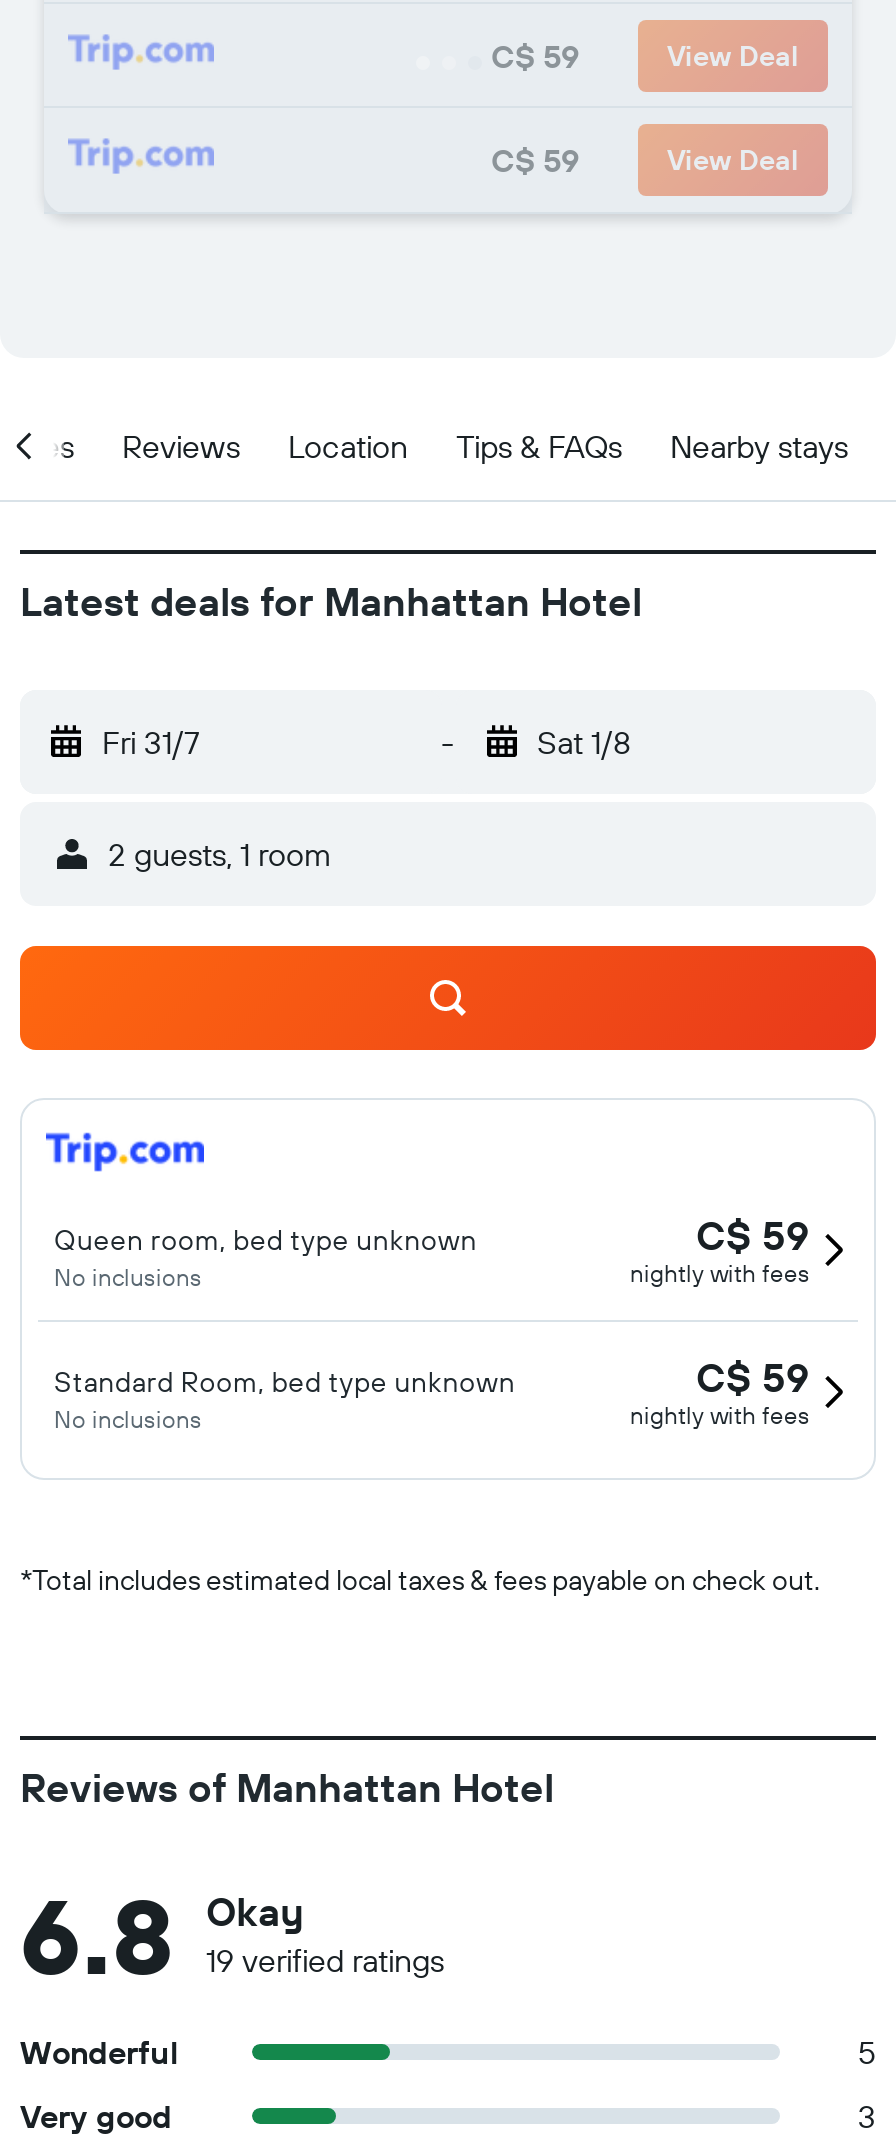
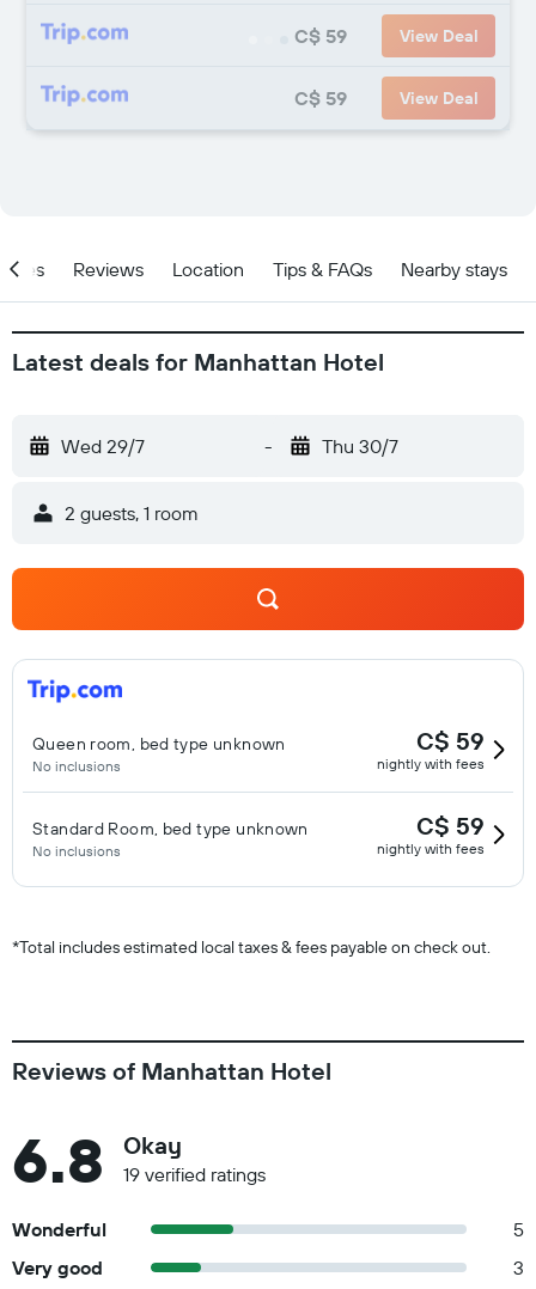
- Fri 31/7
+ Wed 29/7

- Sat 1/8
+ Thu 30/7
